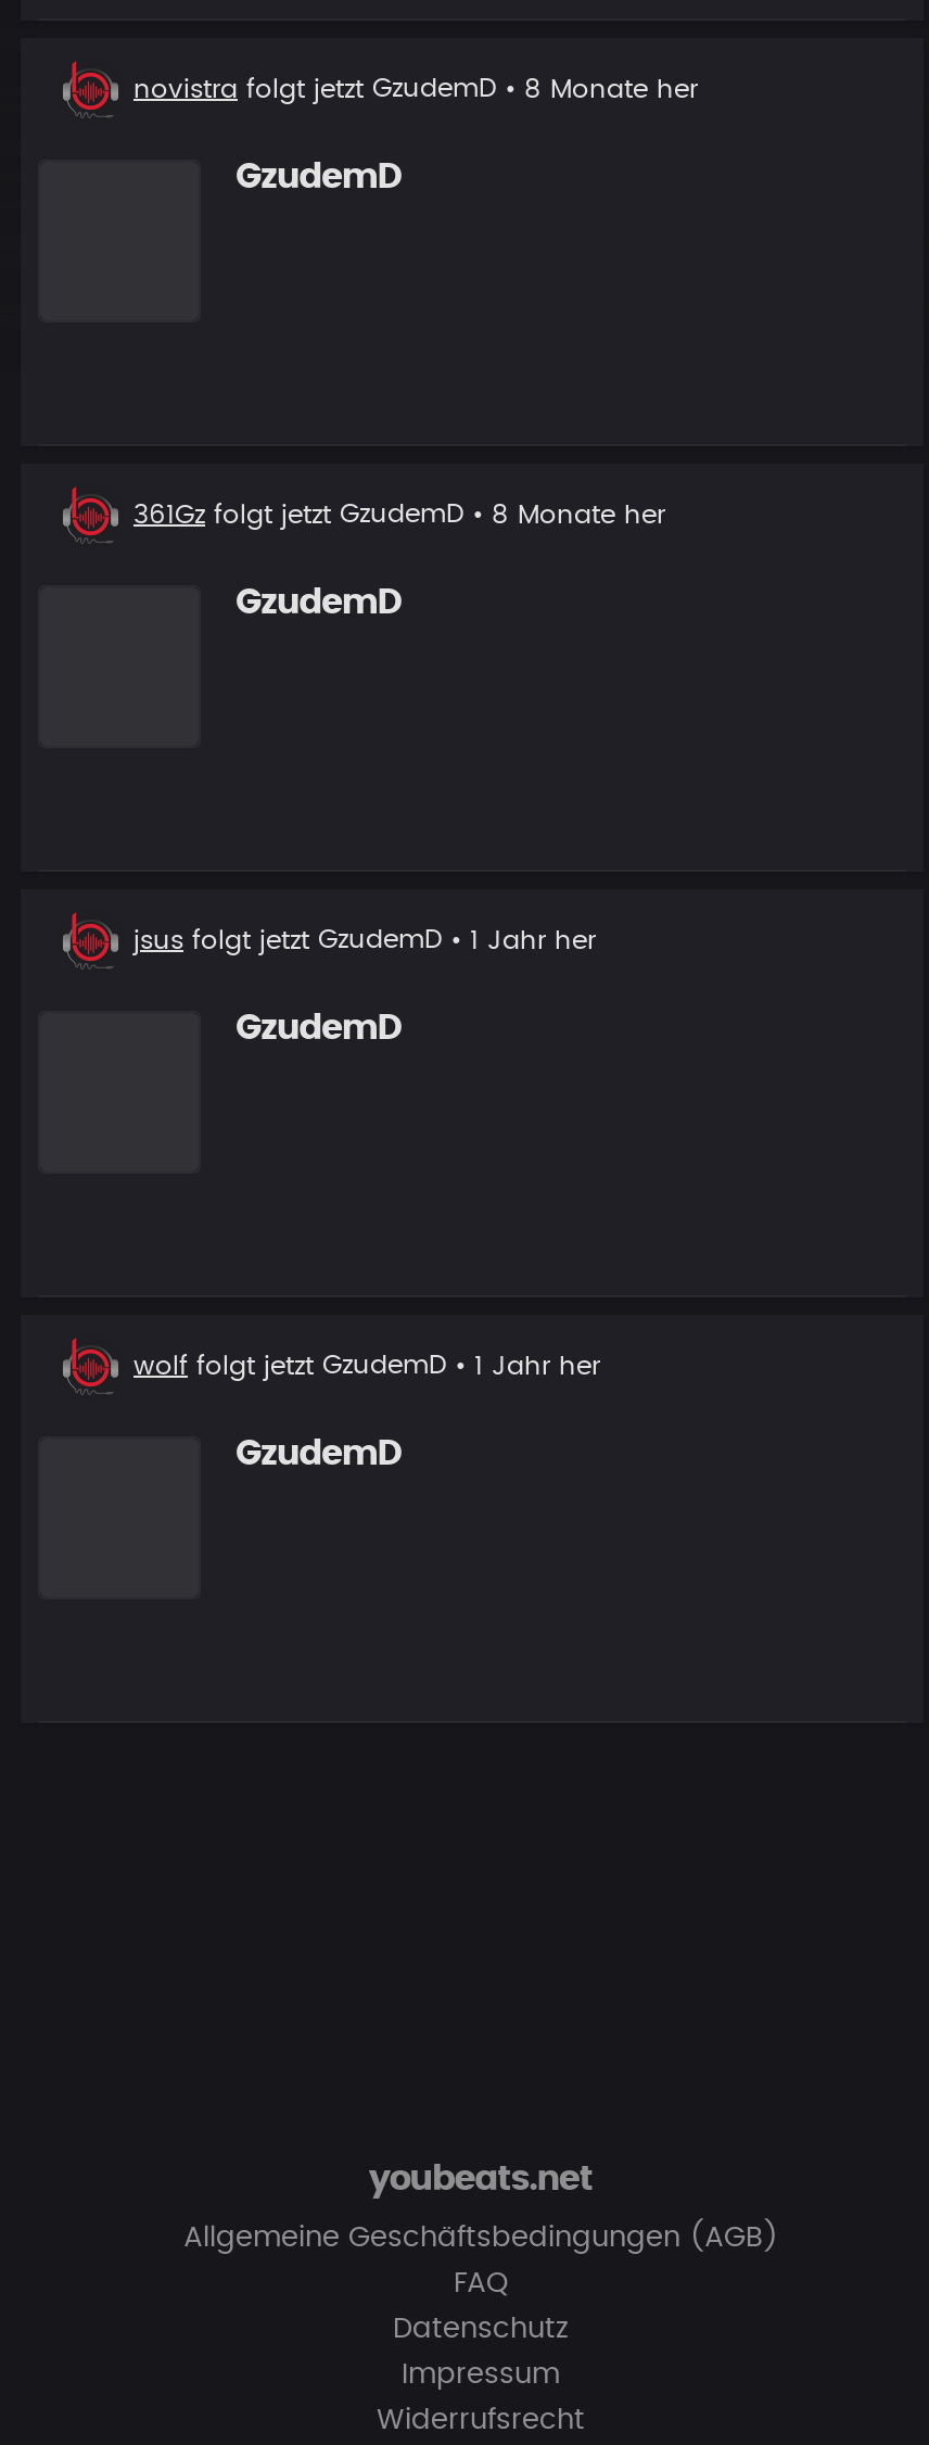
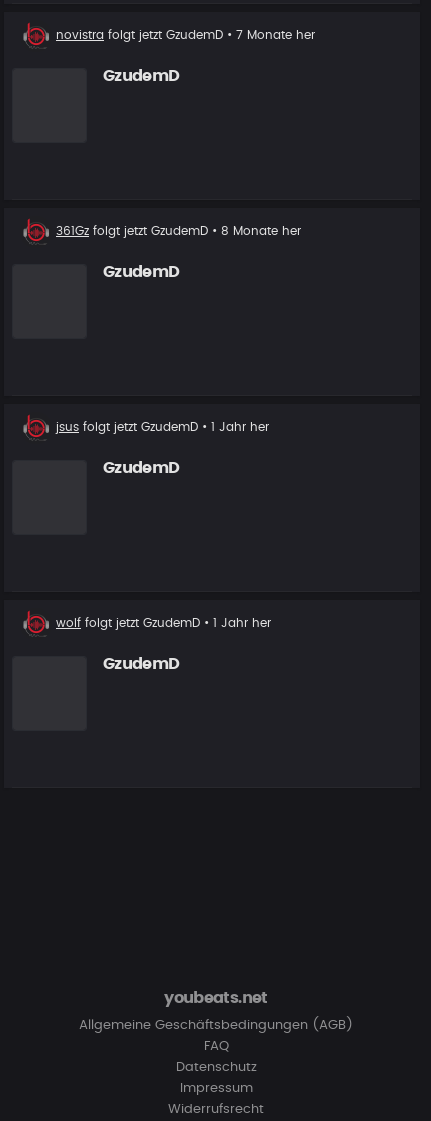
- novistra folgt jetzt GzudemD • 8 Monate her
+ novistra folgt jetzt GzudemD • 7 Monate her
